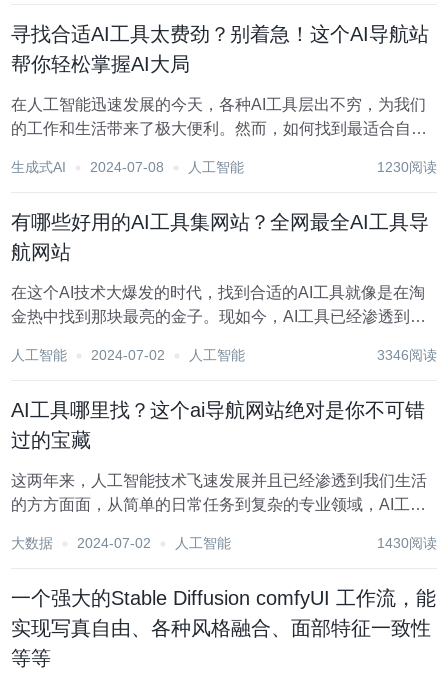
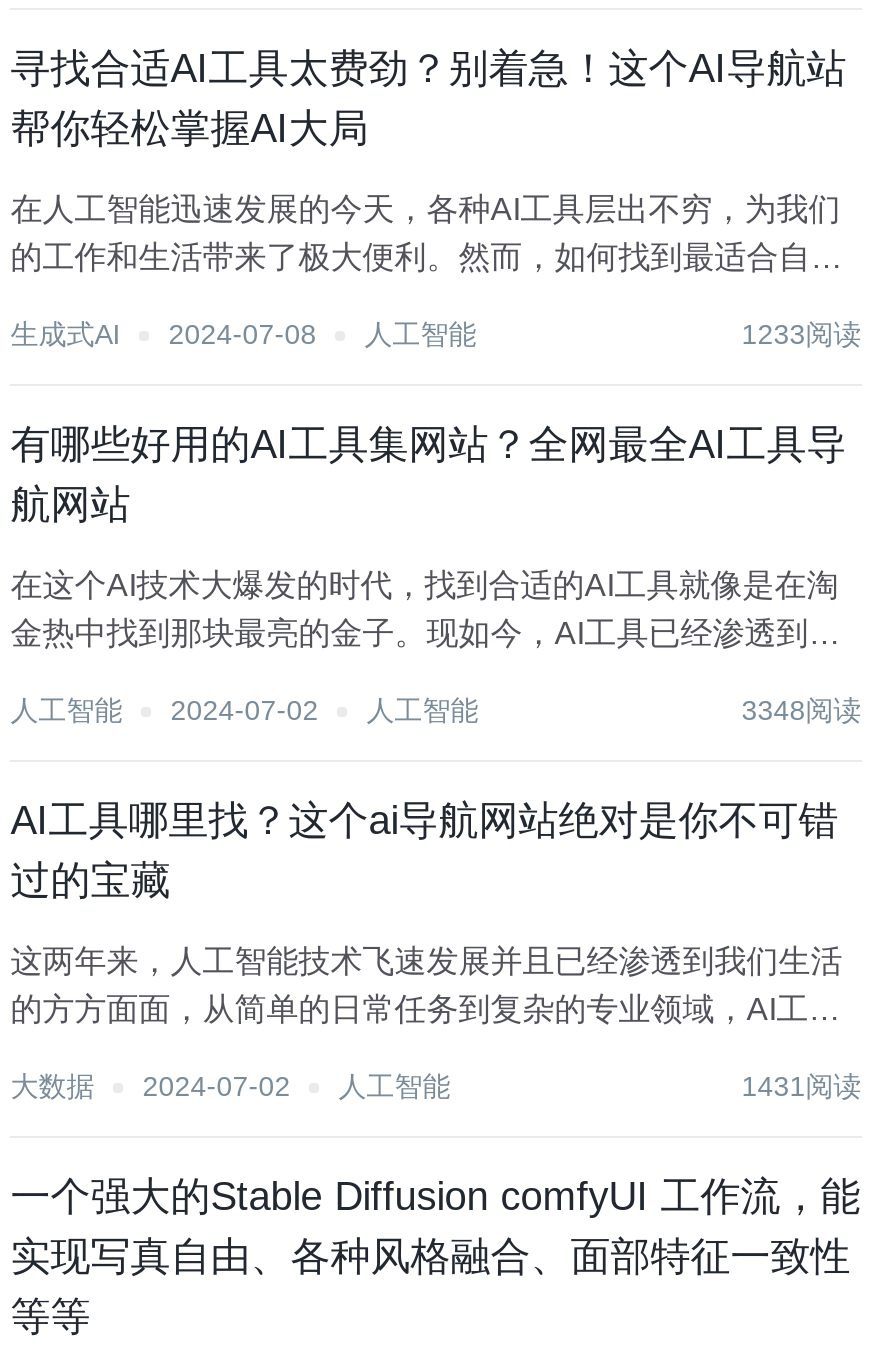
- 1230阅读
+ 1233阅读

- 3346阅读
+ 3348阅读

- 1430阅读
+ 1431阅读
